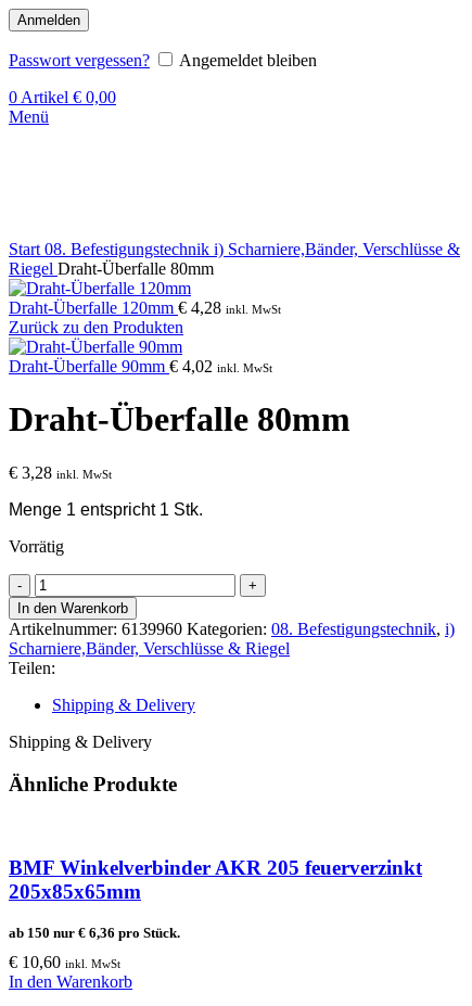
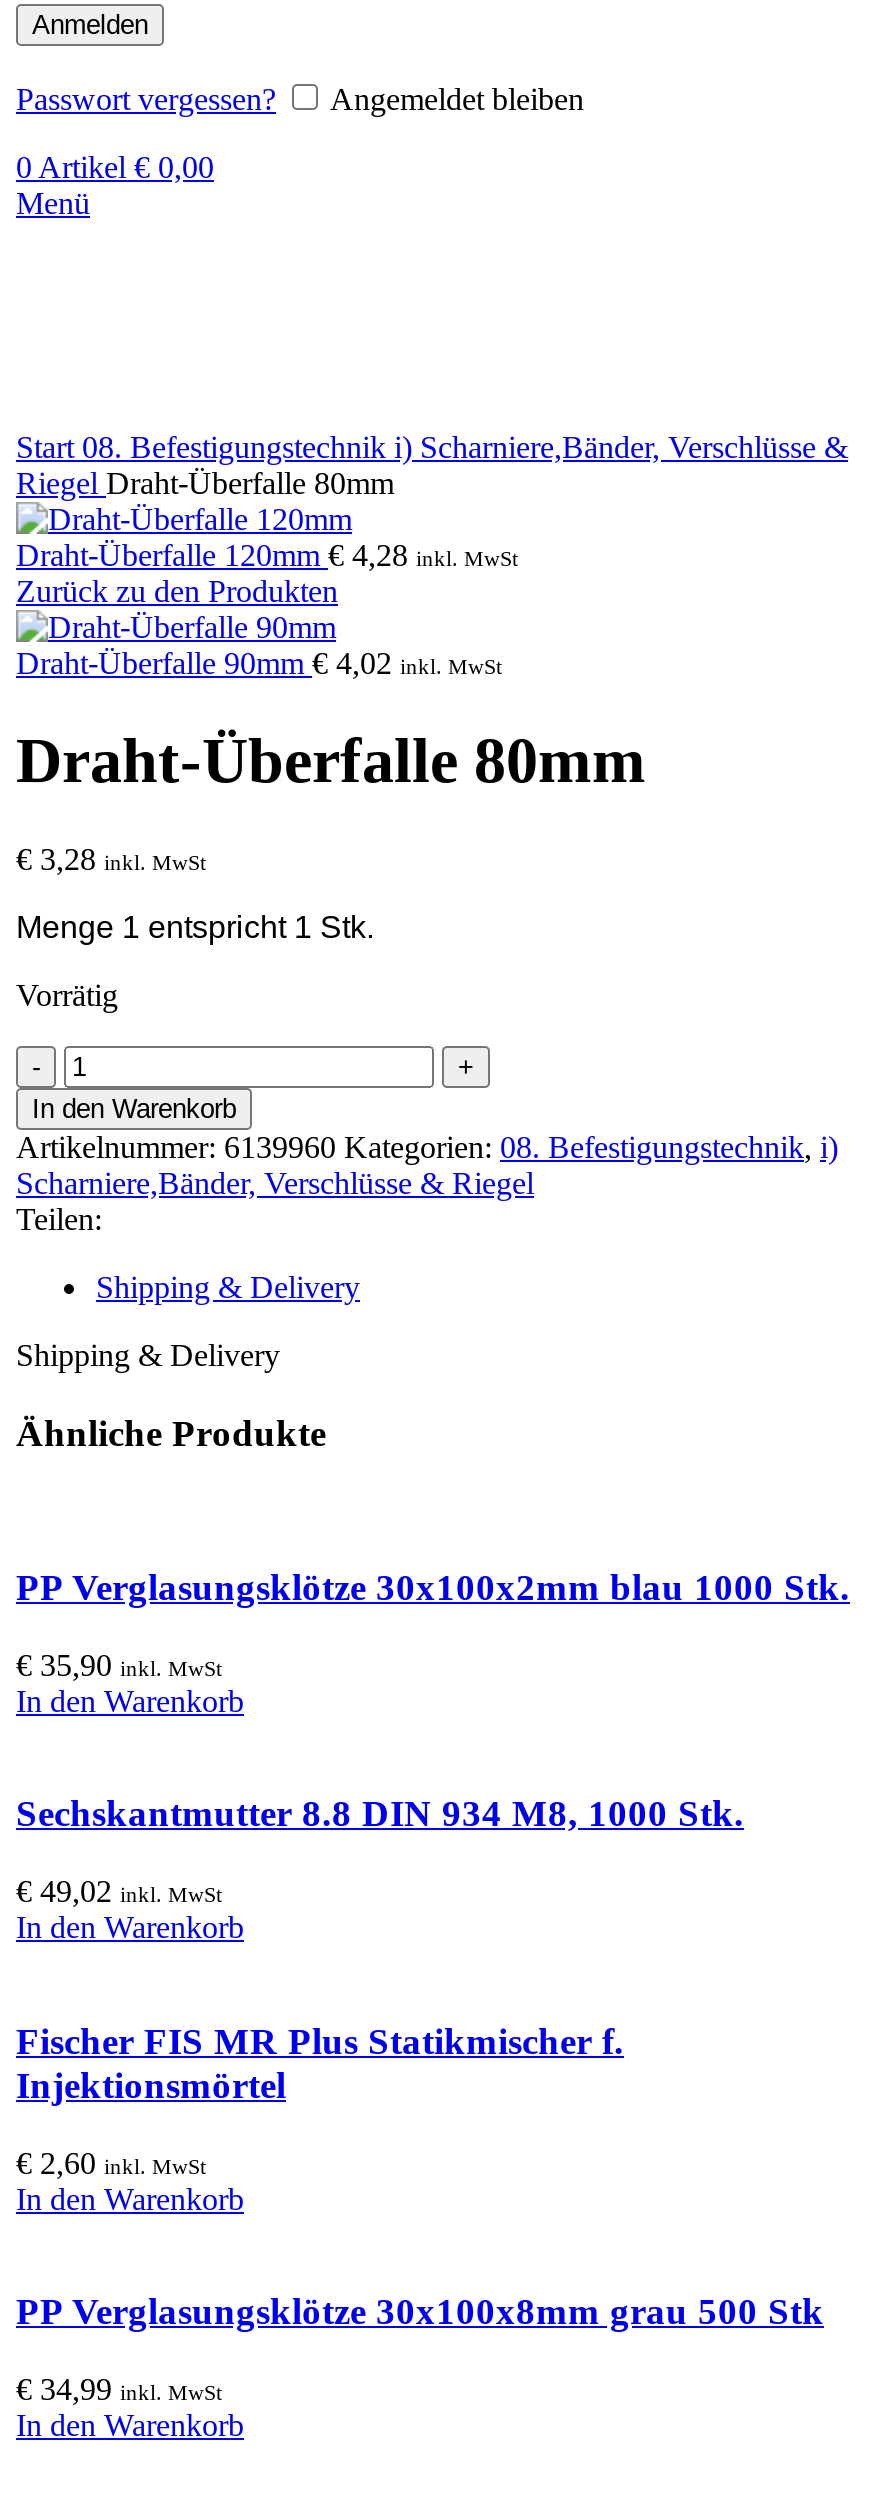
- BMF Winkelverbinder AKR 205 feuerverzinkt
- 205x85x65mm
- ab 150 nur €6,36 pro Stück.
- €10,60 inkl. MwSt
+ PP Verglasungsklötze 30x100x2mm blau 1000 Stk.
+ €35,90 inkl. MwSt
+ In den Warenkorb
+ Sechskantmutter 8.8 DIN 934 M8, 1000 Stk.
+ €49,02 inkl. MwSt
+ In den Warenkorb
+ Fischer FIS MR Plus Statikmischer f.
+ Injektionsmörtel
+ €2,60 inkl. MwSt
+ In den Warenkorb
+ PP Verglasungsklötze 30x100x8mm grau 500 Stk
+ €34,99 inkl. MwSt
